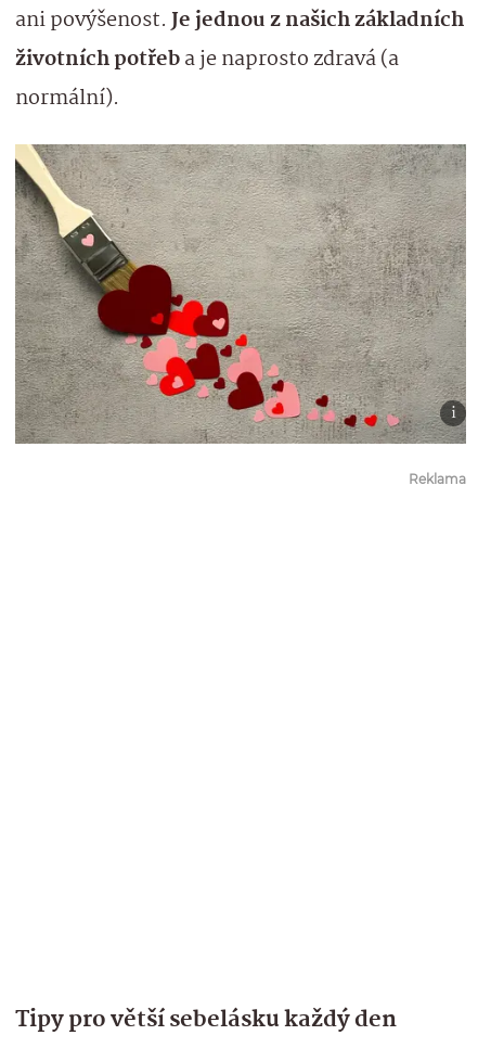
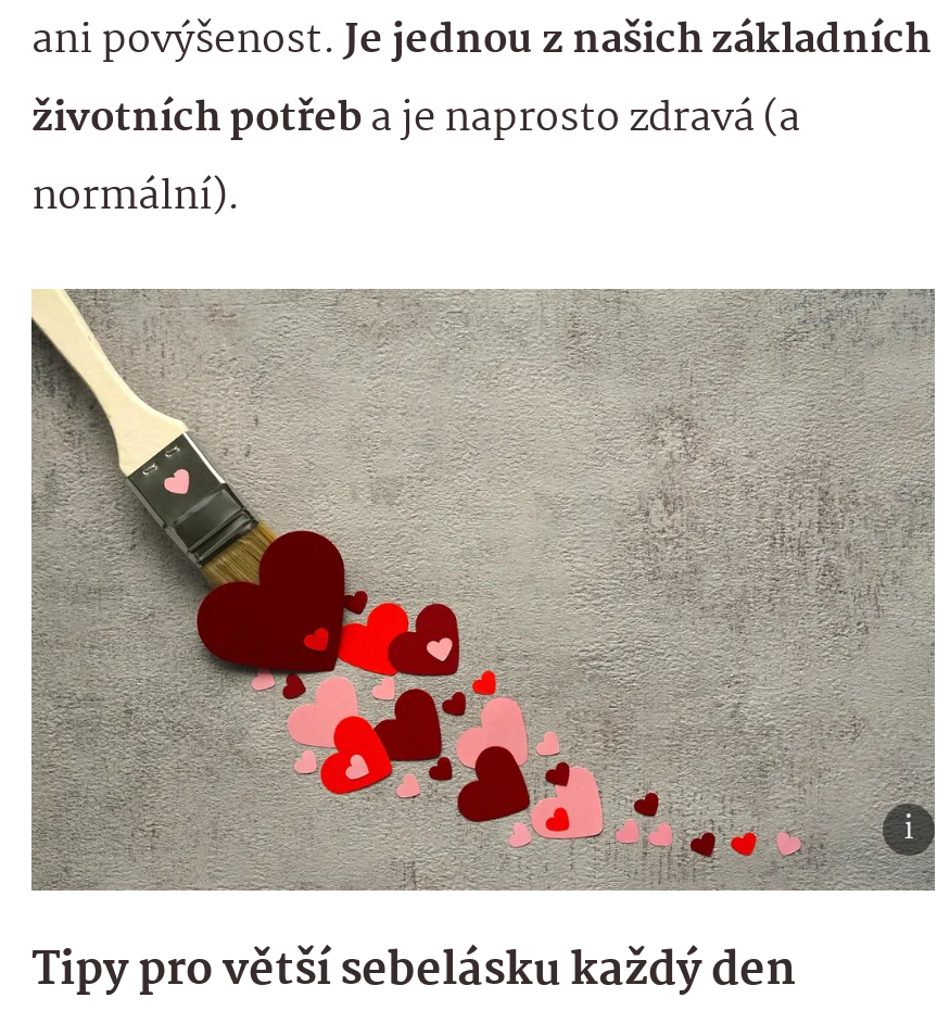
- Reklama
